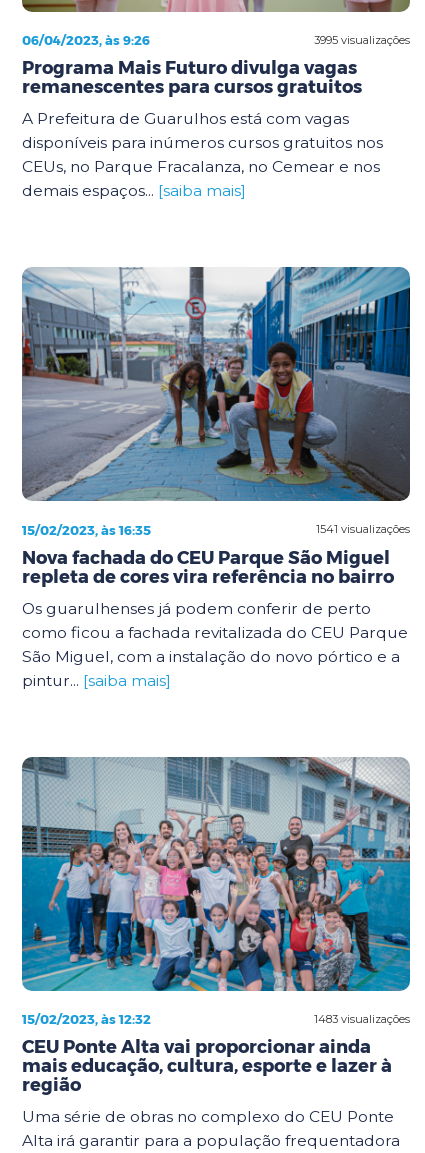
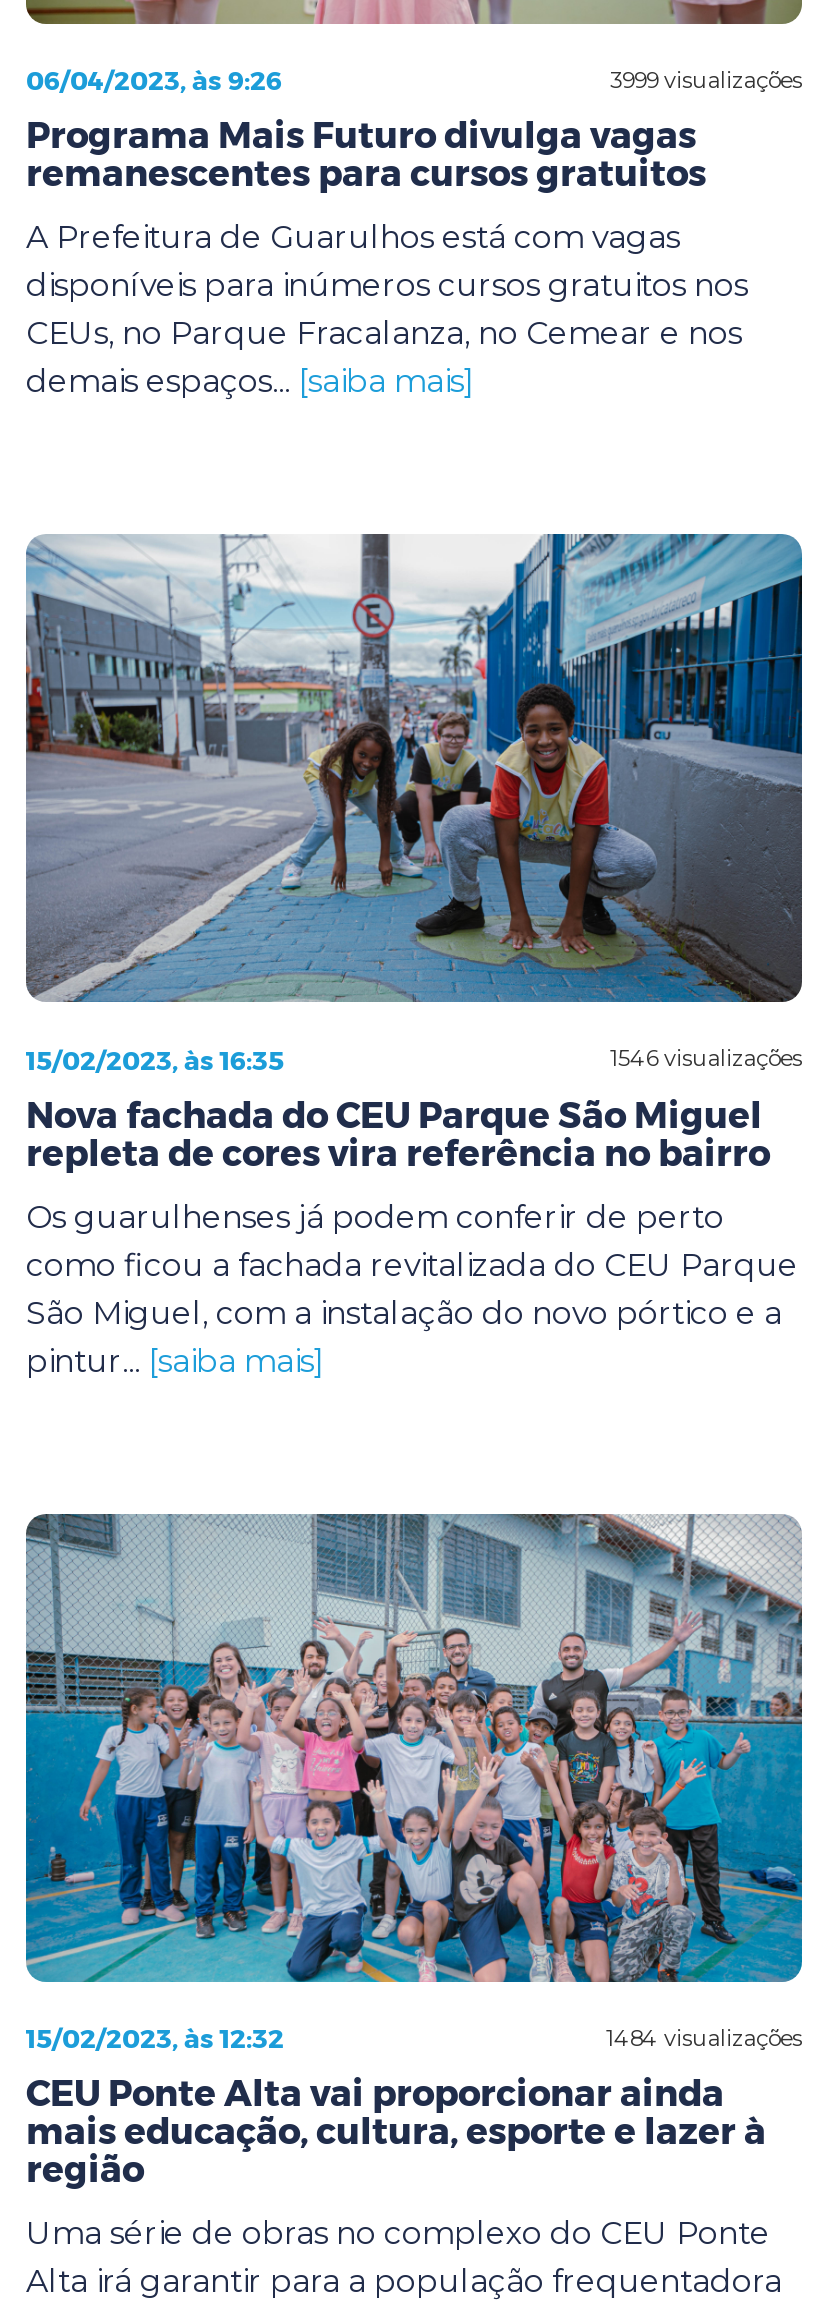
- 3995 visualizações
+ 3999 visualizações

- 1541 visualizações
+ 1546 visualizações

- 1483 visualizações
+ 1484 visualizações
